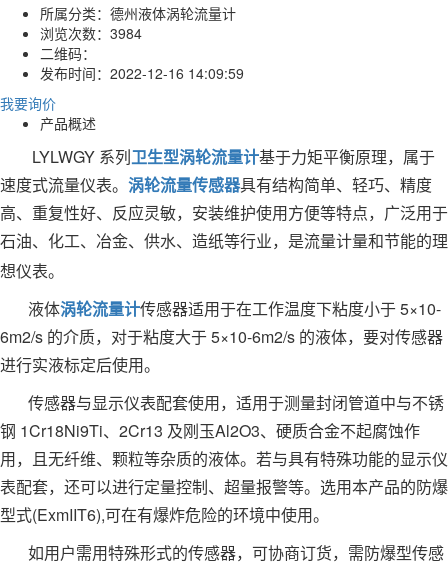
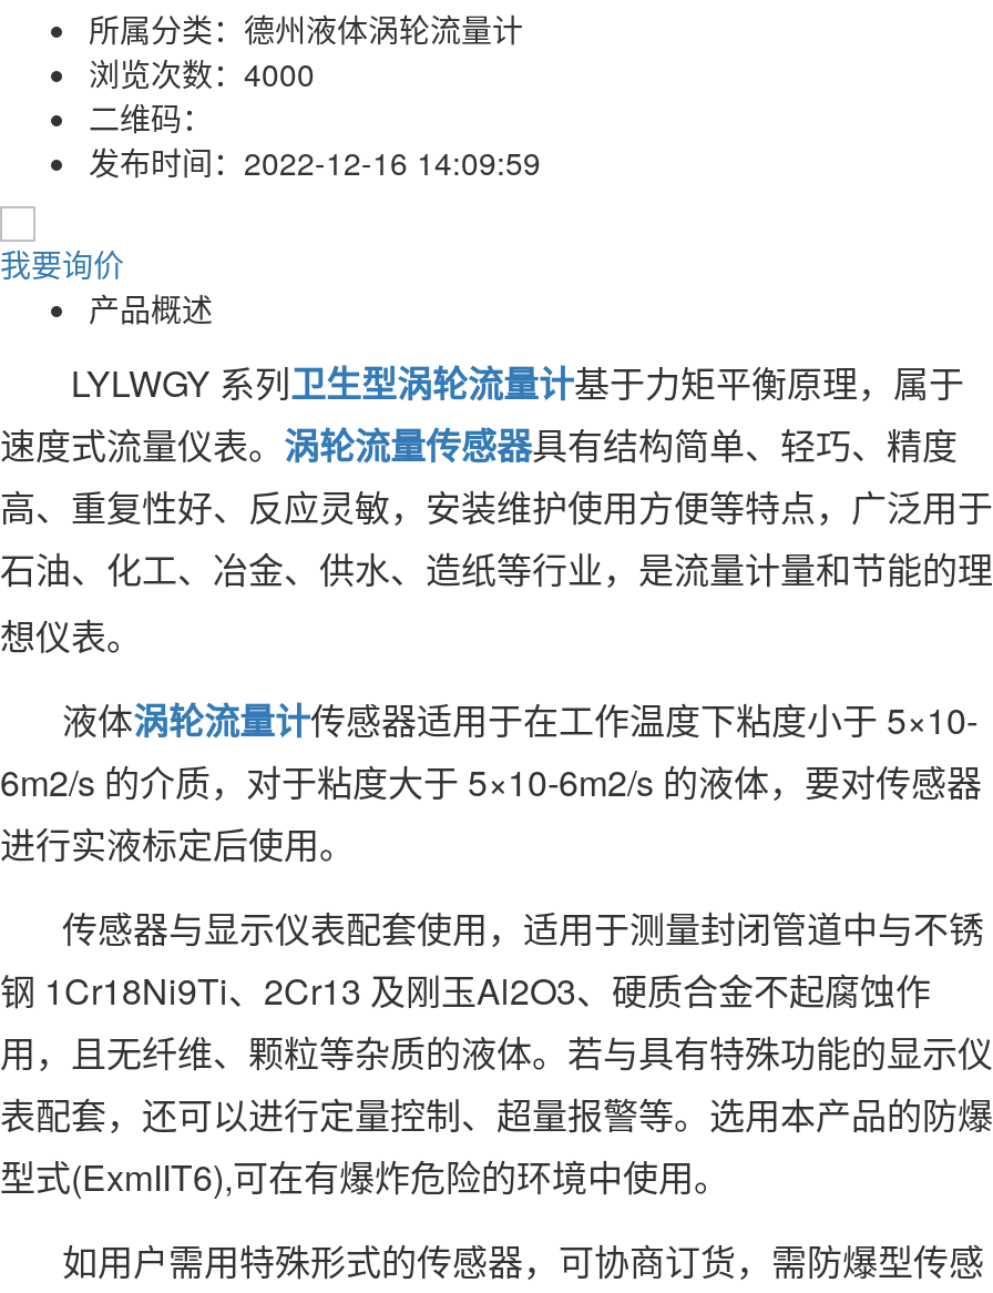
- 浏览次数：3984
+ 浏览次数：4000
